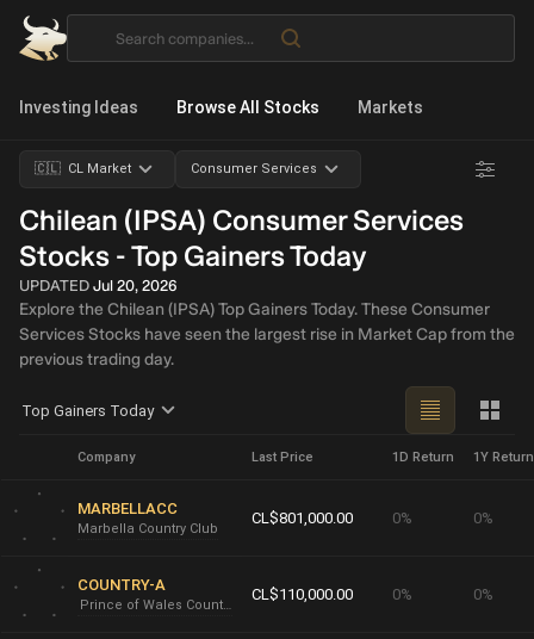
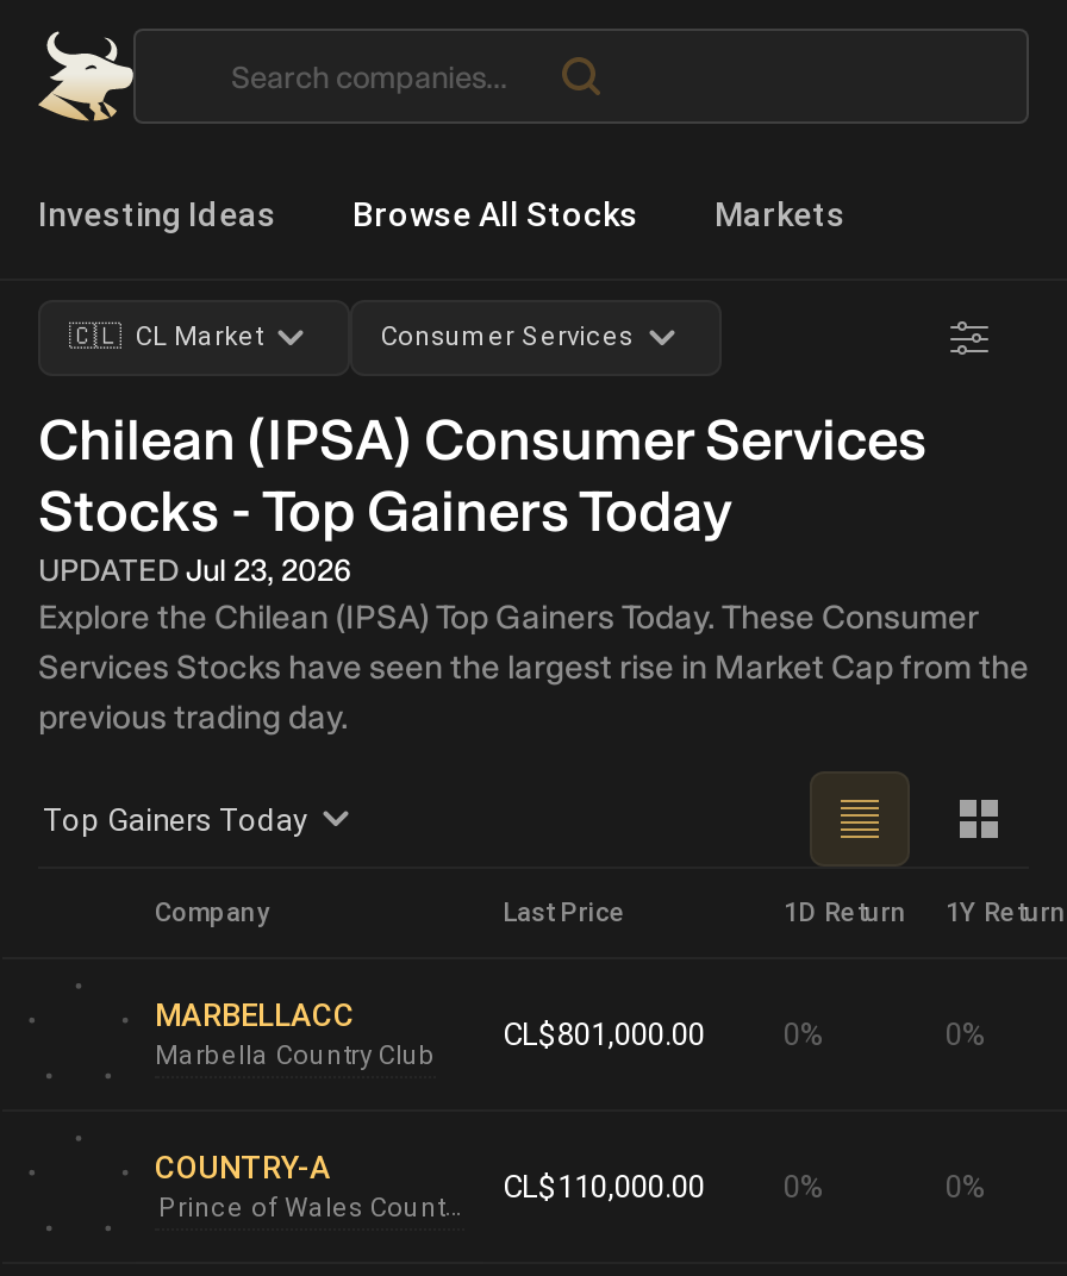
- UPDATED Jul 20, 2026
+ UPDATED Jul 23, 2026
